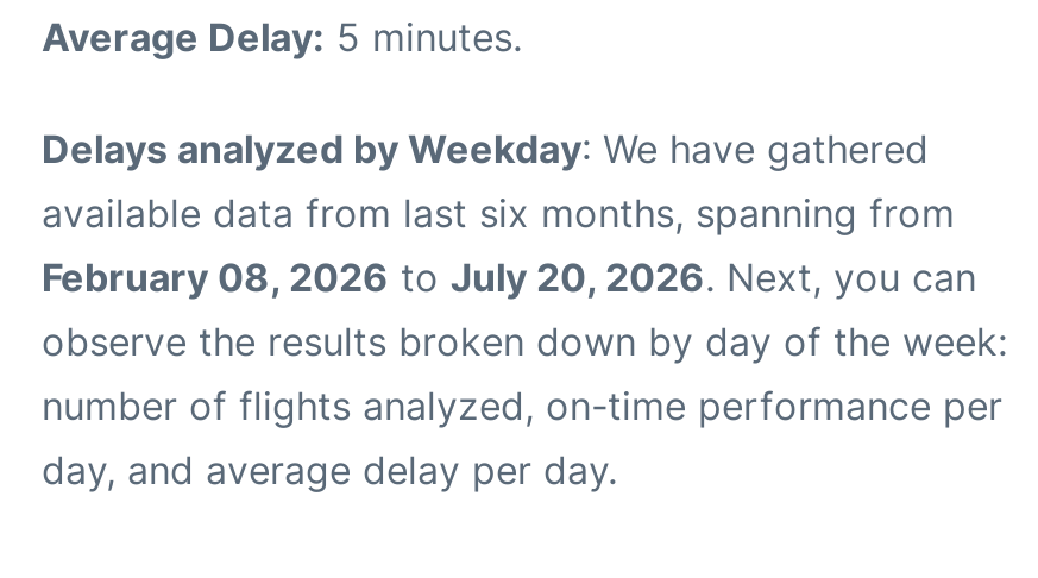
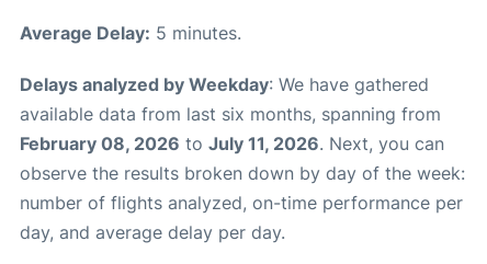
- February 08, 2026 to July 20, 2026. Next, you can
+ February 08, 2026 to July 11, 2026. Next, you can
